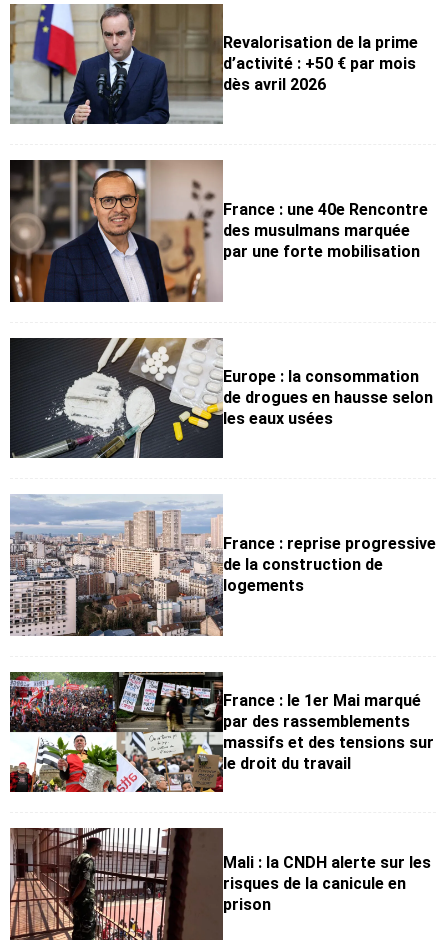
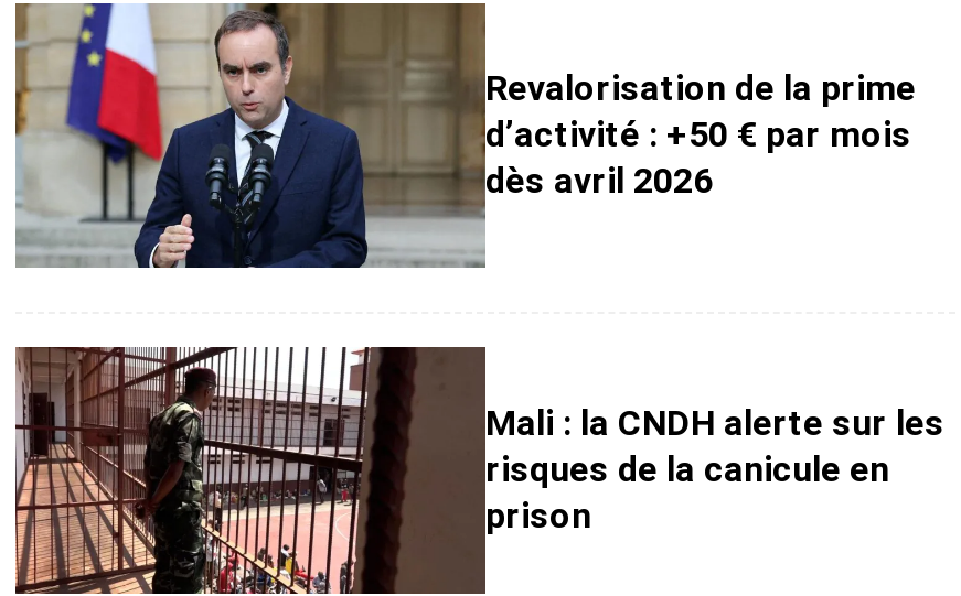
- [image]
- France : une 40e Rencontre
- des musulmans marquée
- par une forte mobilisation

- [image]
- Europe : la consommation
- de drogues en hausse selon
- les eaux usées

- [image]
- France : reprise progressive
- de la construction de
- logements

- [image]
- France : le 1er Mai marqué
- par des rassemblements
- massifs et des tensions sur
- le droit du travail
